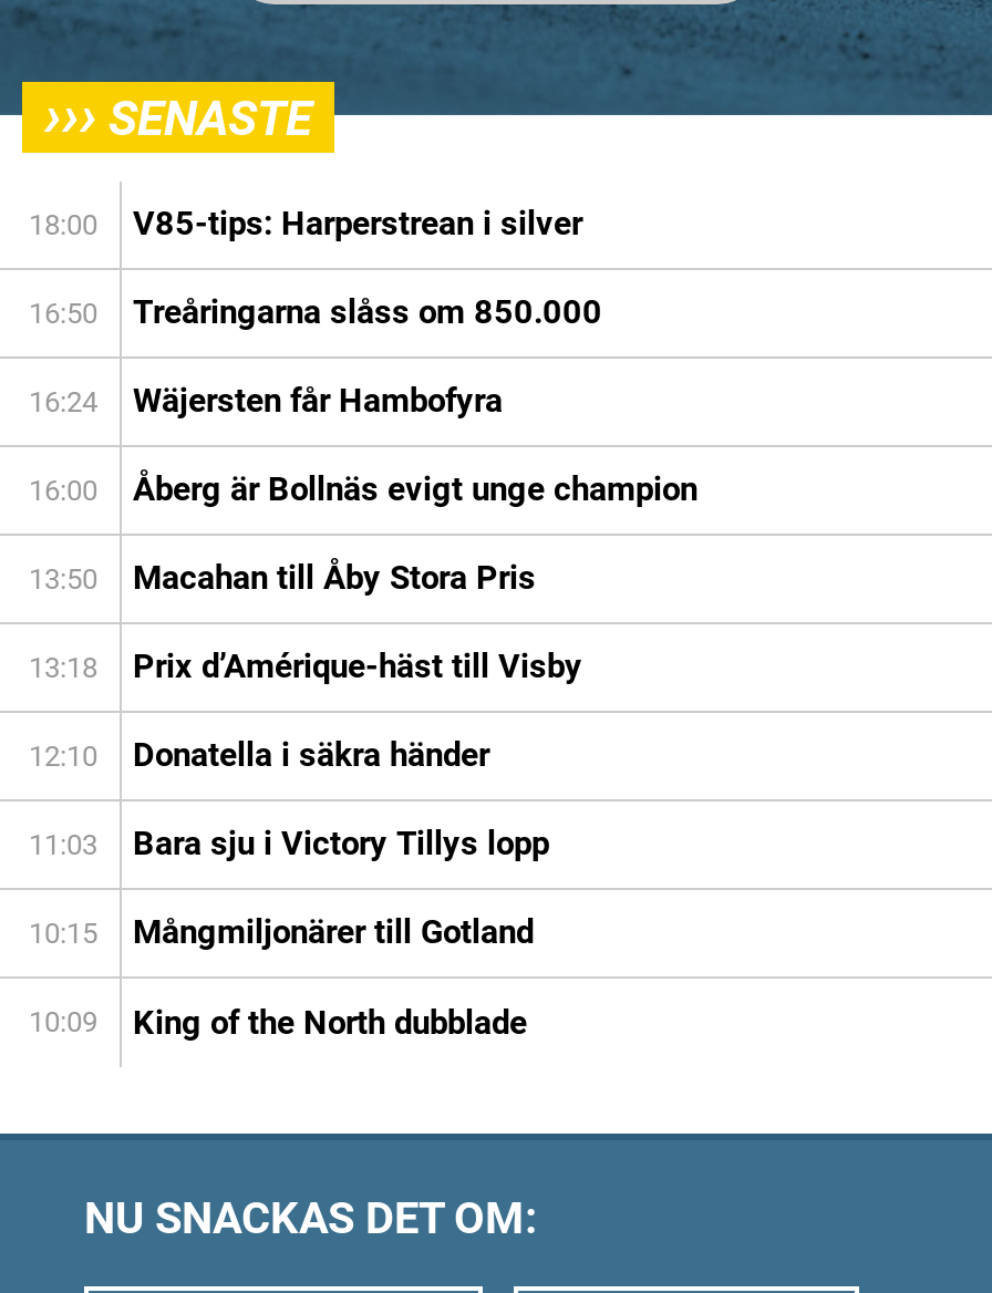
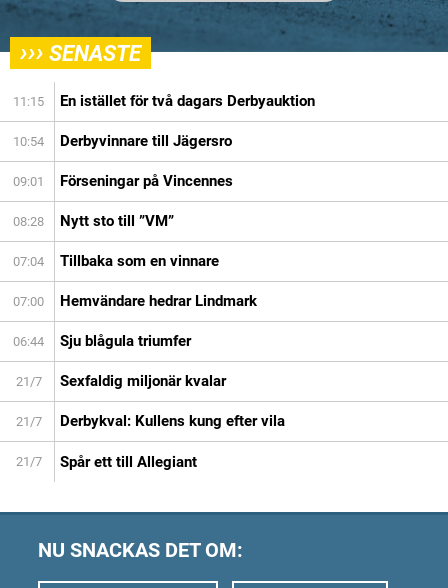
- 18:00
- V85-tips: Harperstrean i silver
+ 11:15
+ En istället för två dagars Derbyauktion

- 16:50
- Treåringarna slåss om 850.000
+ 10:54
+ Derbyvinnare till Jägersro

- 16:24
- Wäjersten får Hambofyra
+ 09:01
+ Förseningar på Vincennes

- 16:00
- Åberg är Bollnäs evigt unge champion
+ 08:28
+ Nytt sto till ”VM”

- 13:50
- Macahan till Åby Stora Pris
+ 07:04
+ Tillbaka som en vinnare

- 13:18
- Prix d’Amérique-häst till Visby
+ 07:00
+ Hemvändare hedrar Lindmark

- 12:10
- Donatella i säkra händer
+ 06:44
+ Sju blågula triumfer

- 11:03
- Bara sju i Victory Tillys lopp
+ 21/7
+ Sexfaldig miljonär kvalar

- 10:15
- Mångmiljonärer till Gotland
+ 21/7
+ Derbykval: Kullens kung efter vila

- 10:09
- King of the North dubblade
+ 21/7
+ Spår ett till Allegiant
